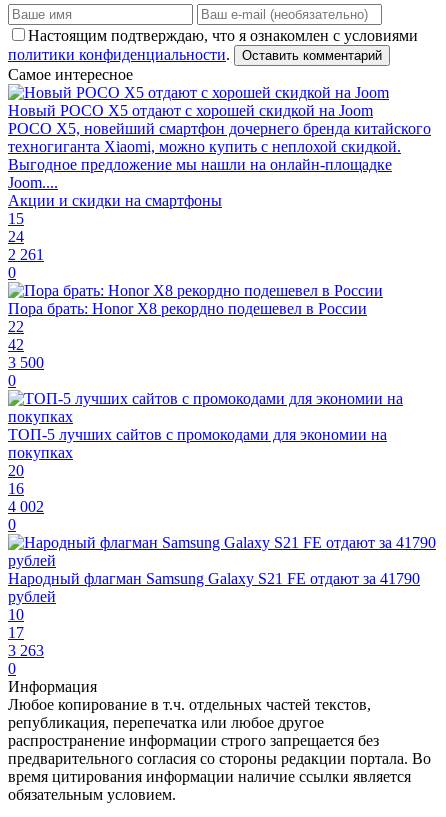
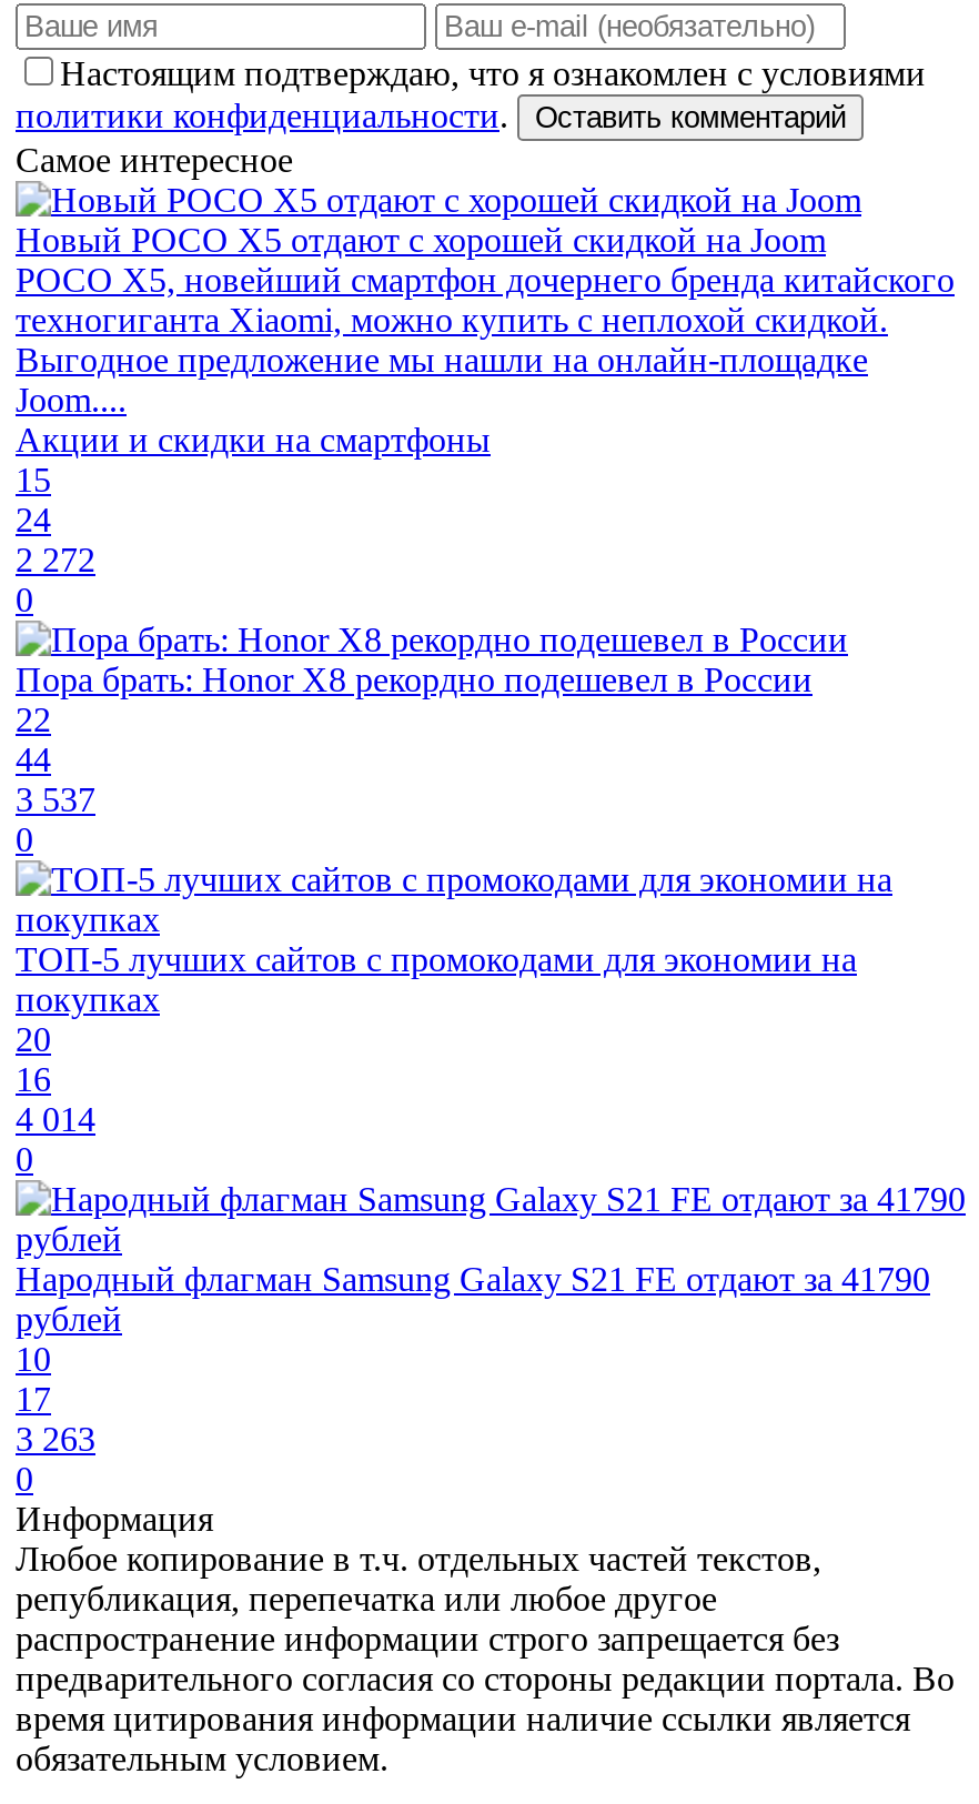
- 2 261
+ 2 272

- 42
+ 44

- 3 500
+ 3 537

- 4 002
+ 4 014
